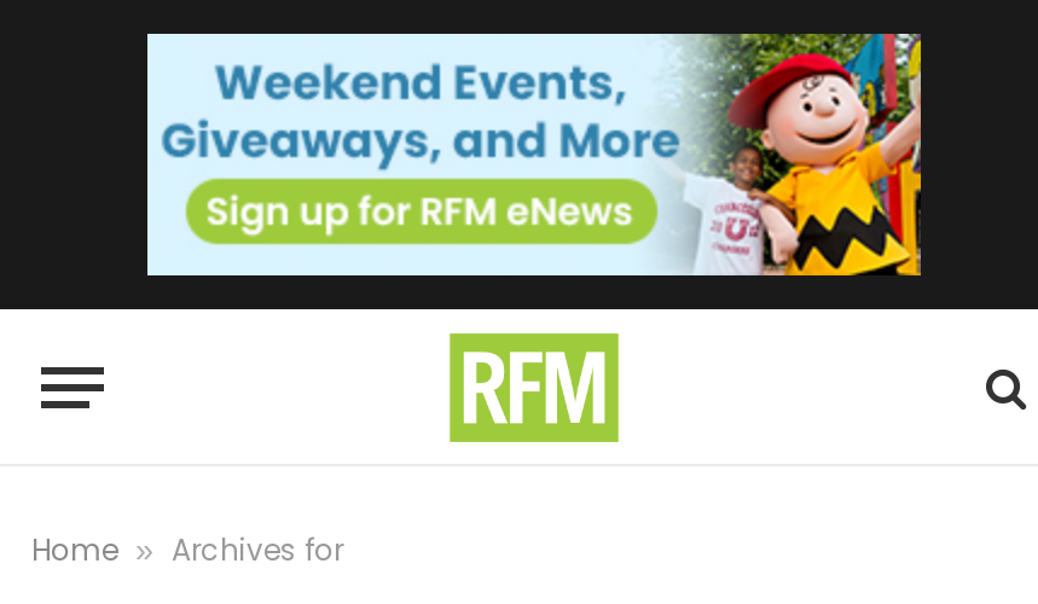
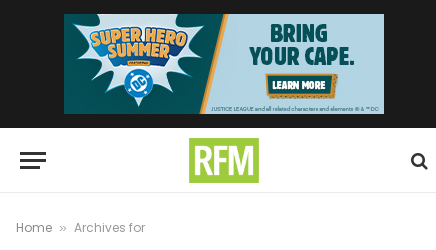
- [image]
+ [image]
